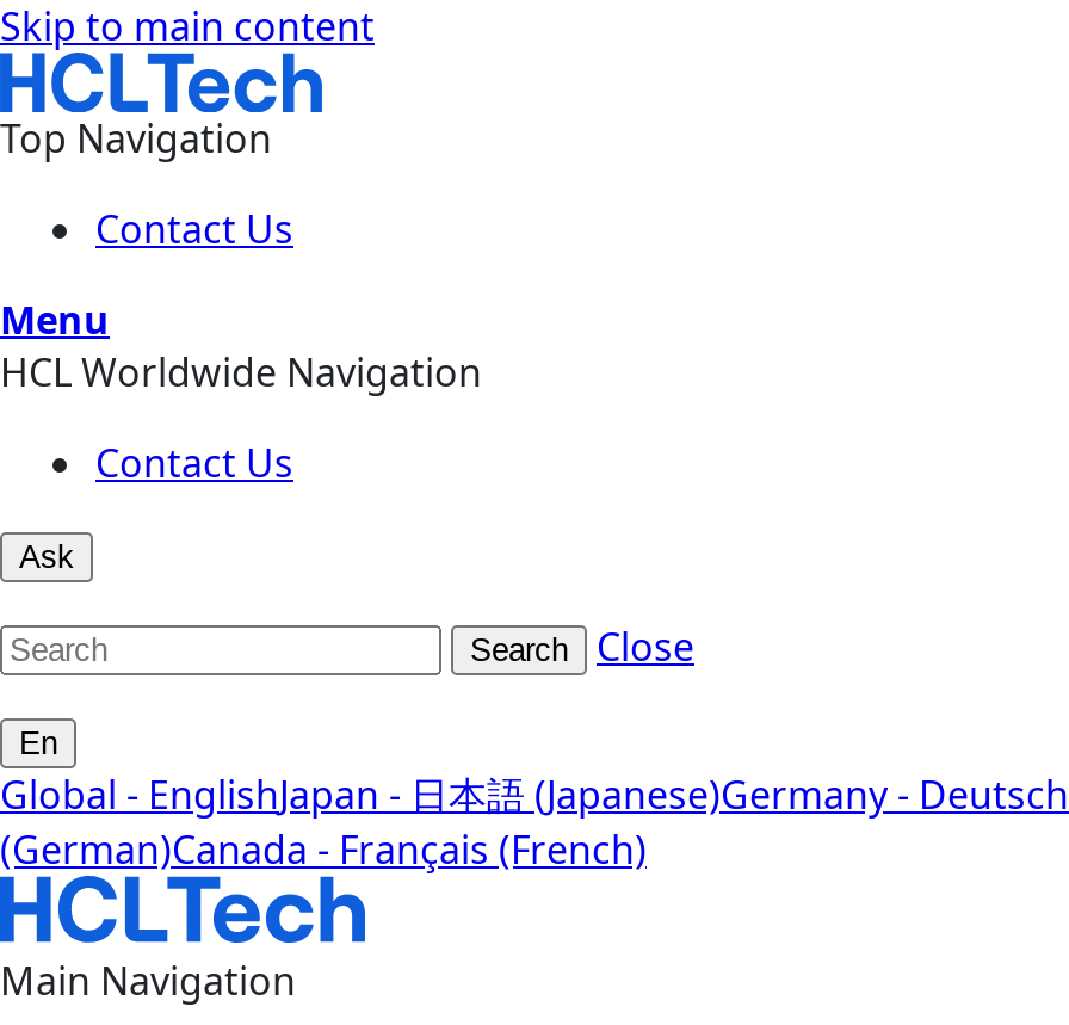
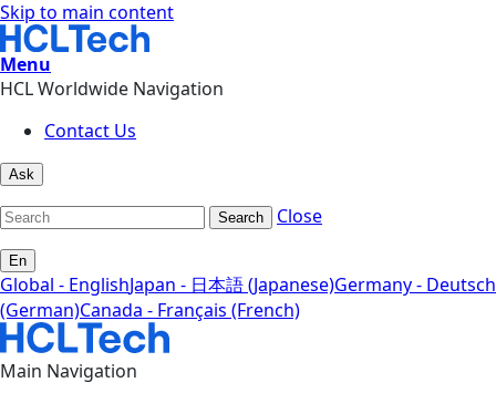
- Top Navigation
- Contact Us
